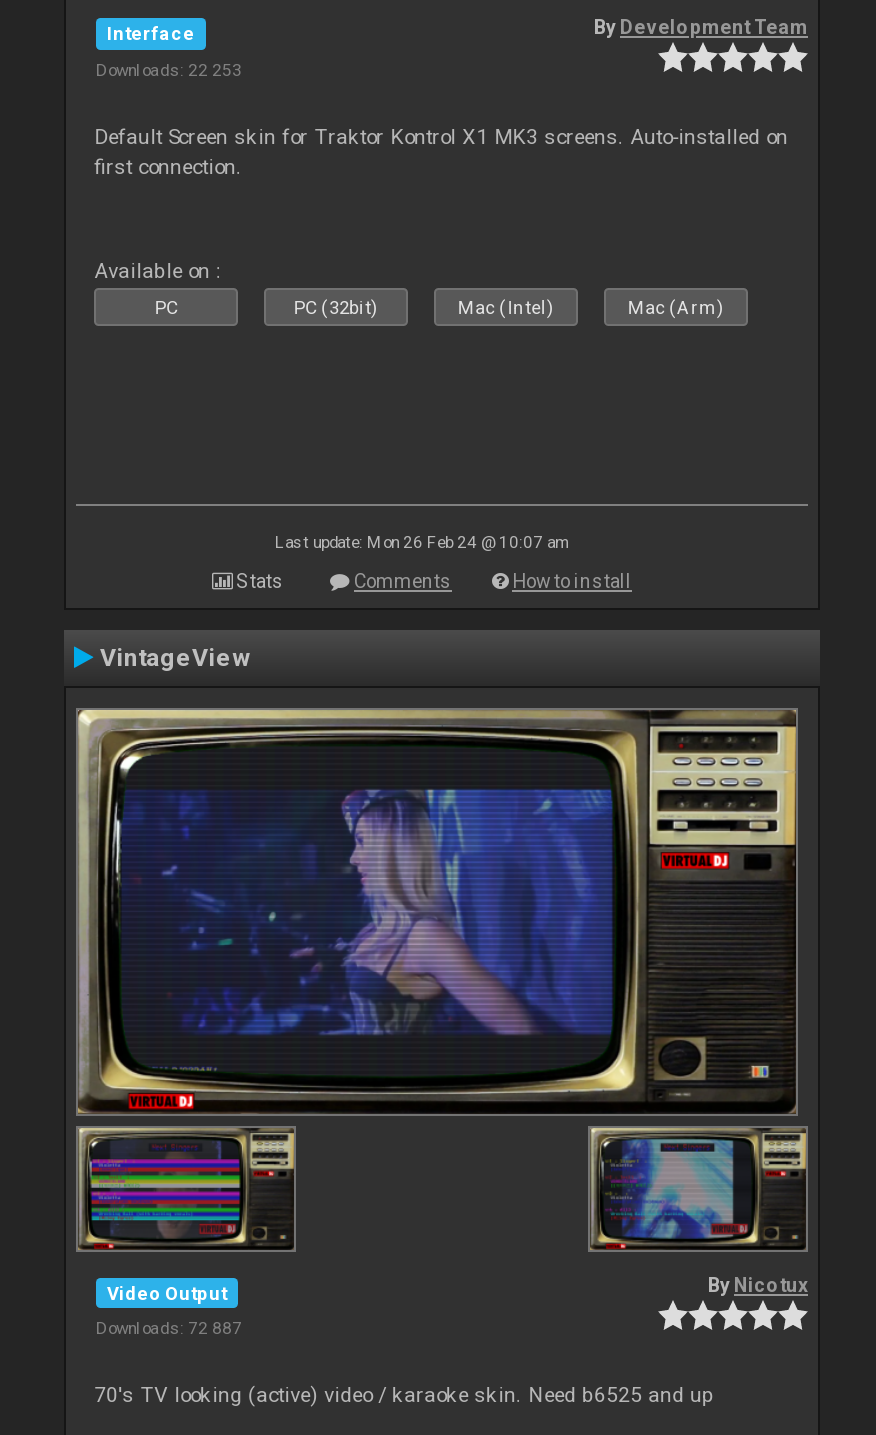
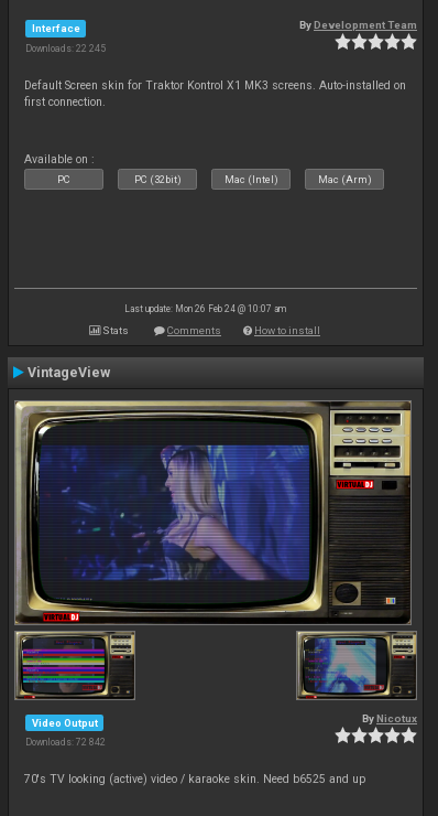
- Downloads: 22 253
+ Downloads: 22 245

- Downloads: 72 887
+ Downloads: 72 842
